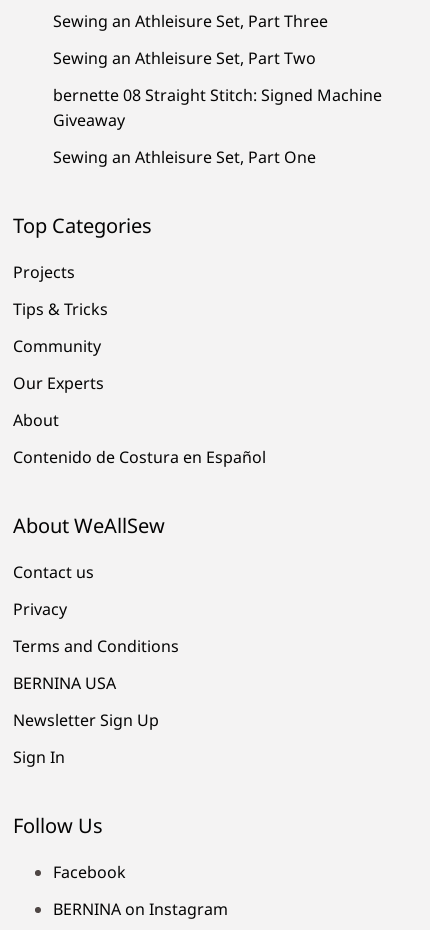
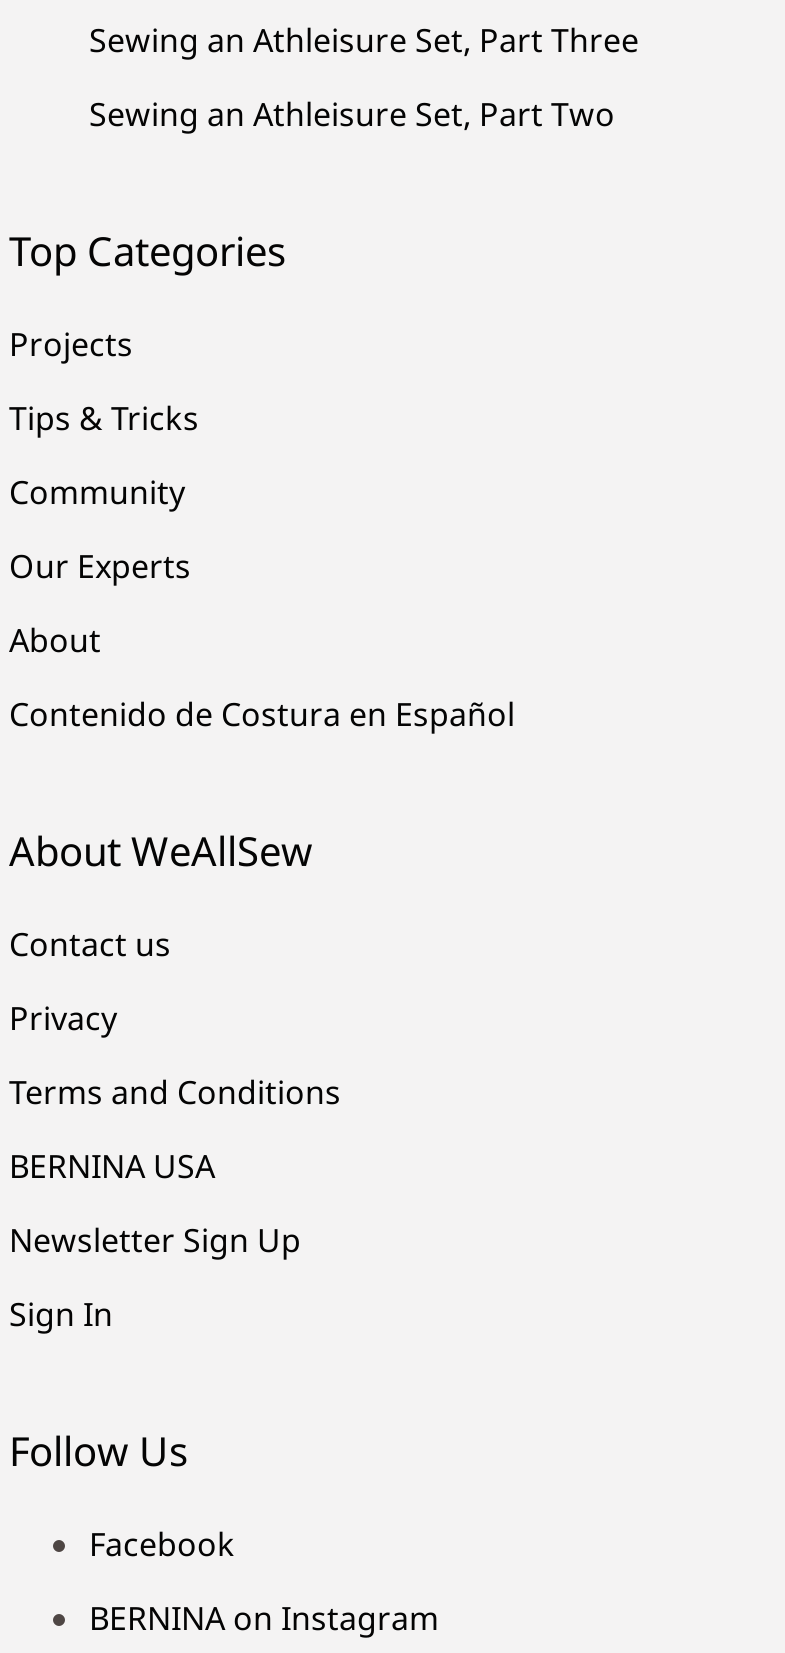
- bernette 08 Straight Stitch: Signed Machine
- Giveaway
- Sewing an Athleisure Set, Part One
